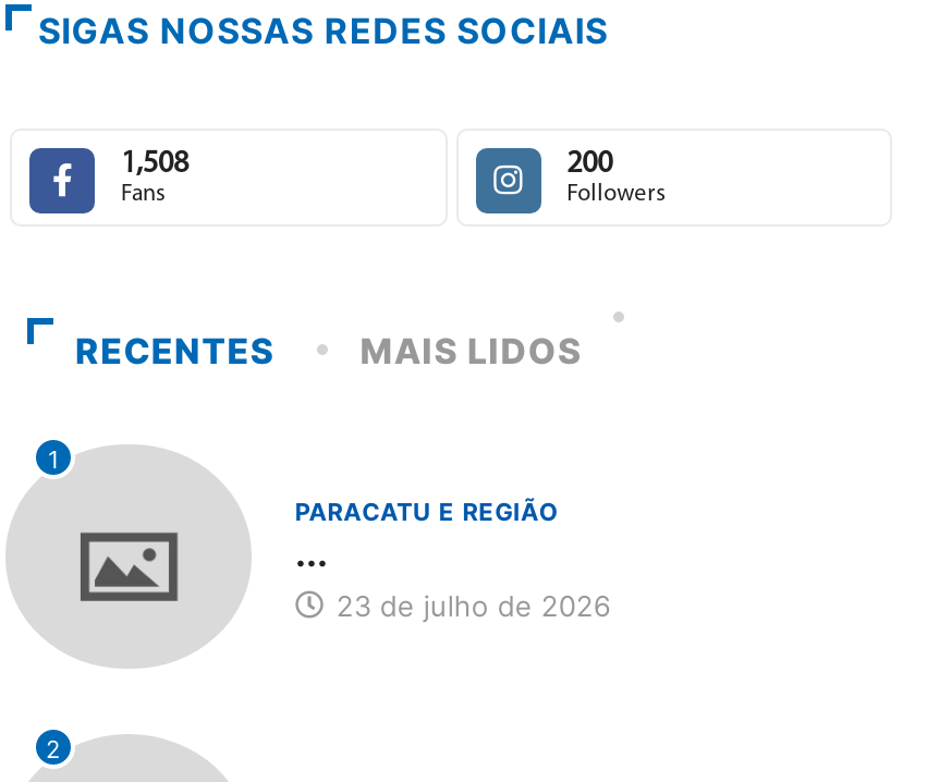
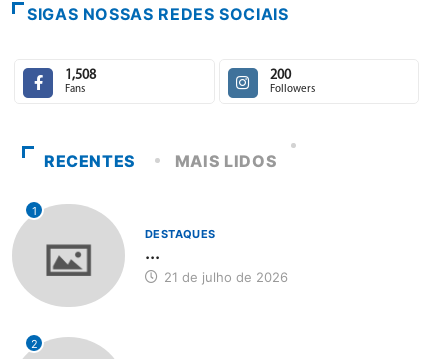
- PARACATU E REGIÃO
+ DESTAQUES

- 23 de julho de 2026
+ 21 de julho de 2026
